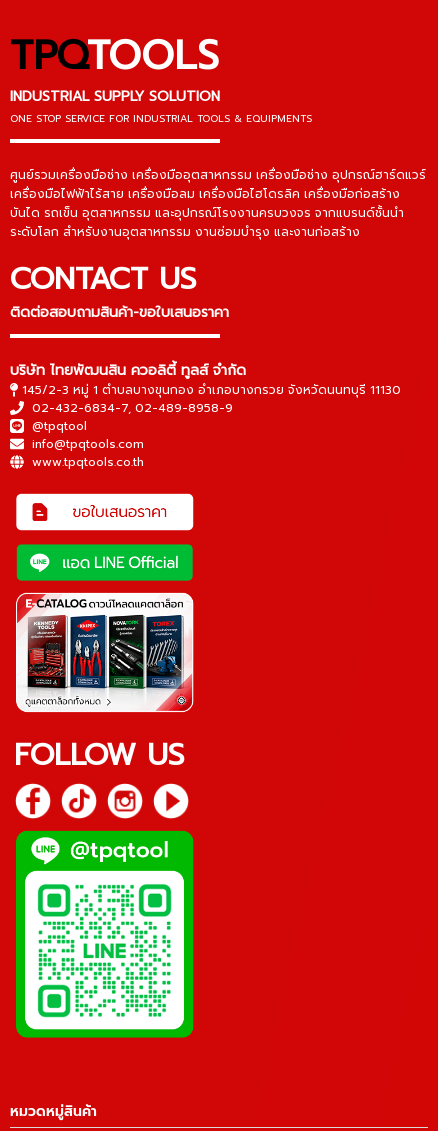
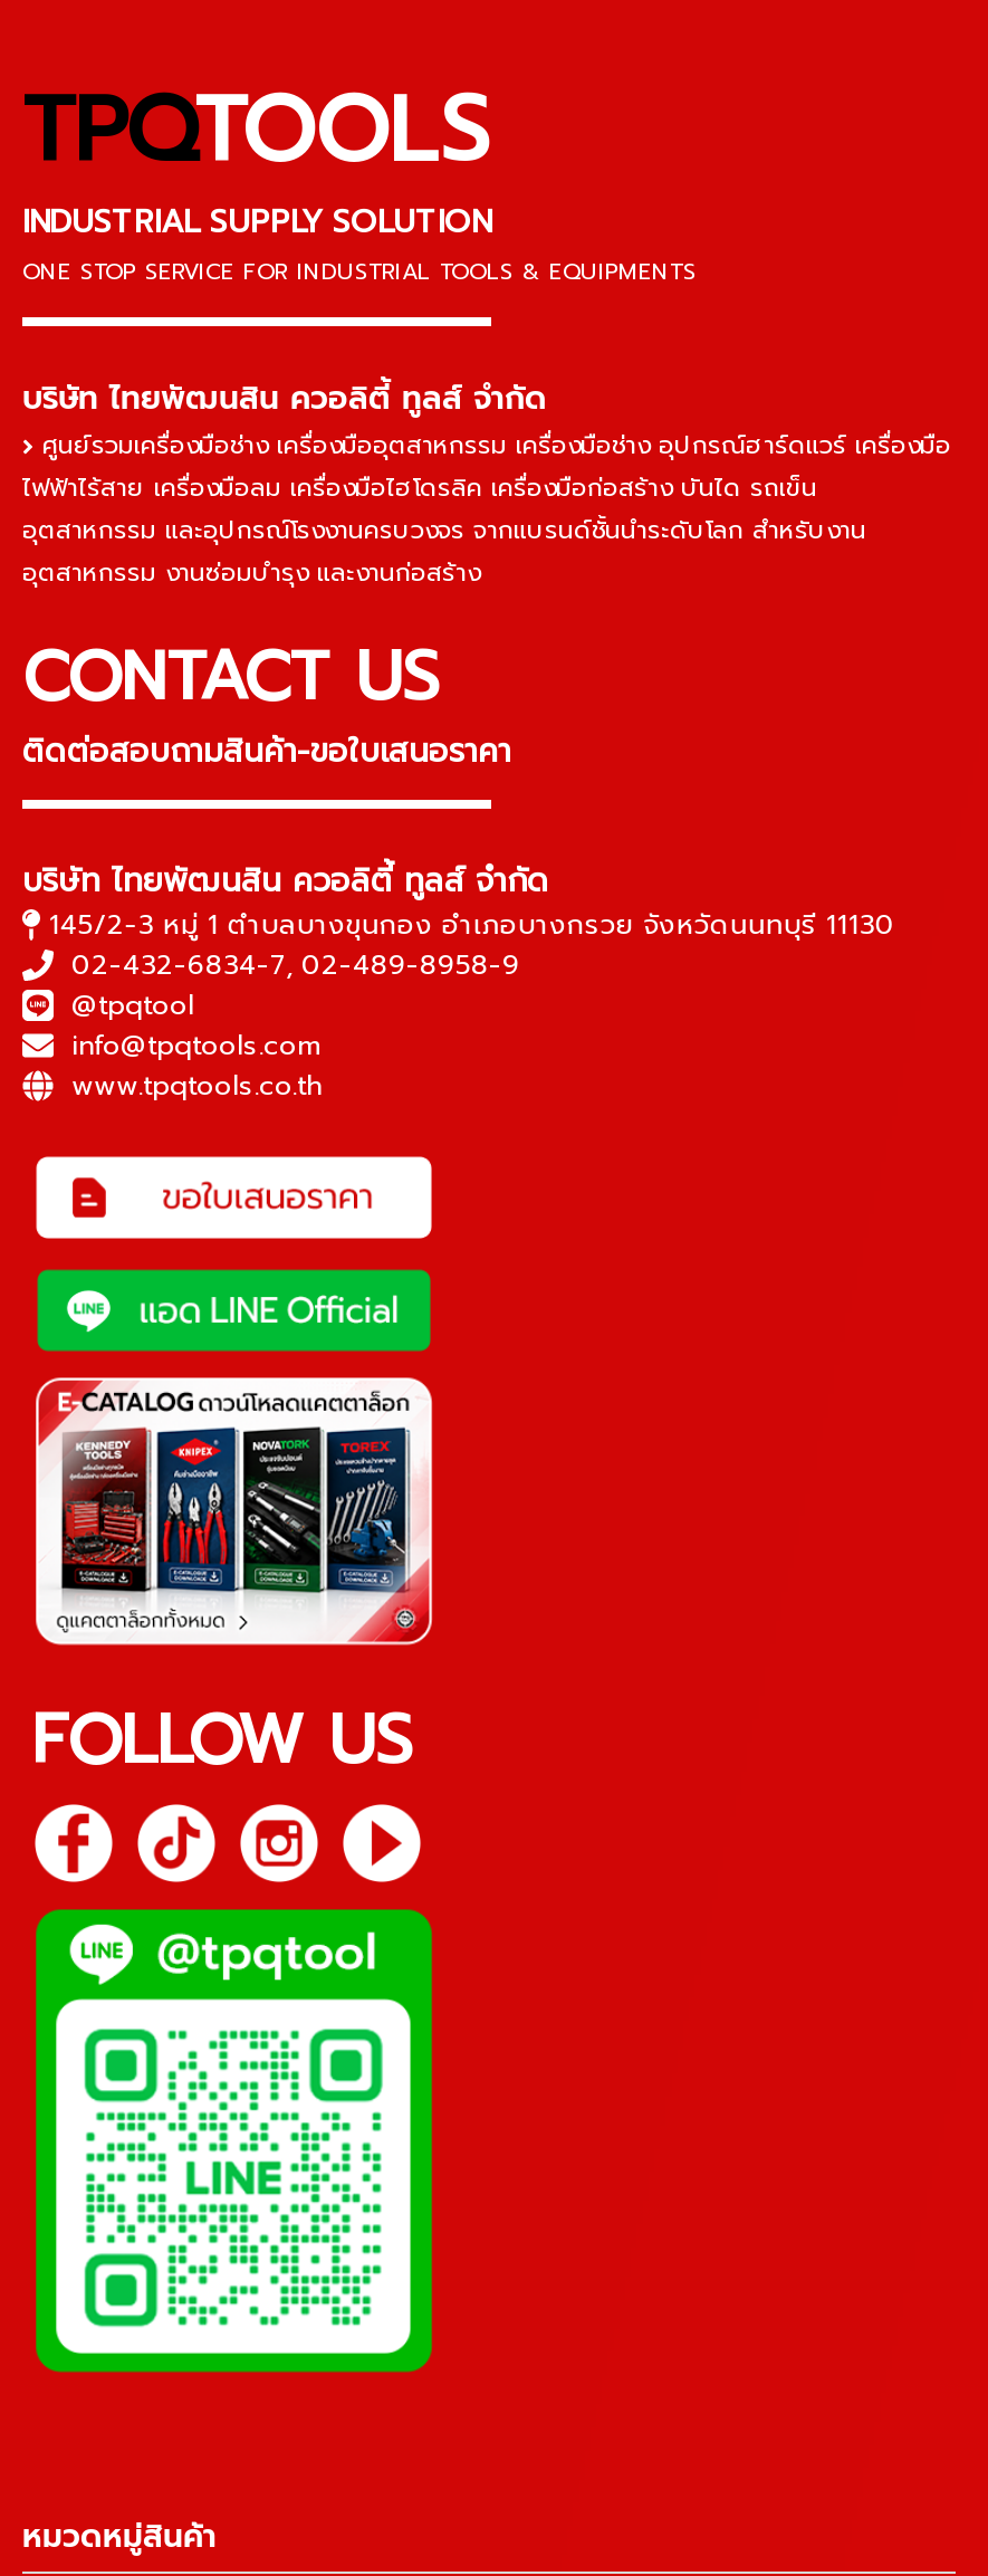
- ศูนย์รวมเครื่องมือช่าง เครื่องมืออุตสาหกรรม เครื่องมือช่าง อุปกรณ์ฮาร์ดแวร์
- เครื่องมือไฟฟ้าไร้สาย เครื่องมือลม เครื่องมือไฮโดรลิค เครื่องมือก่อสร้าง
- บันได รถเข็น อุตสาหกรรม และอุปกรณ์โรงงานครบวงจร จากแบรนด์ชั้นนำ
- ระดับโลก สำหรับงานอุตสาหกรรม งานซ่อมบำรุง และงานก่อสร้าง
+ บริษัท ไทยพัฒนสิน ควอลิตี้ ทูลส์ จำกัด
+ ศูนย์รวมเครื่องมือช่าง เครื่องมืออุตสาหกรรม เครื่องมือช่าง อุปกรณ์ฮาร์ดแวร์ เครื่องมือ
+ ไฟฟ้าไร้สาย เครื่องมือลม เครื่องมือไฮโดรลิค เครื่องมือก่อสร้าง บันได รถเข็น
+ อุตสาหกรรม และอุปกรณ์โรงงานครบวงจร จากแบรนด์ชั้นนำระดับโลก สำหรับงาน
+ อุตสาหกรรม งานซ่อมบำรุง และงานก่อสร้าง
